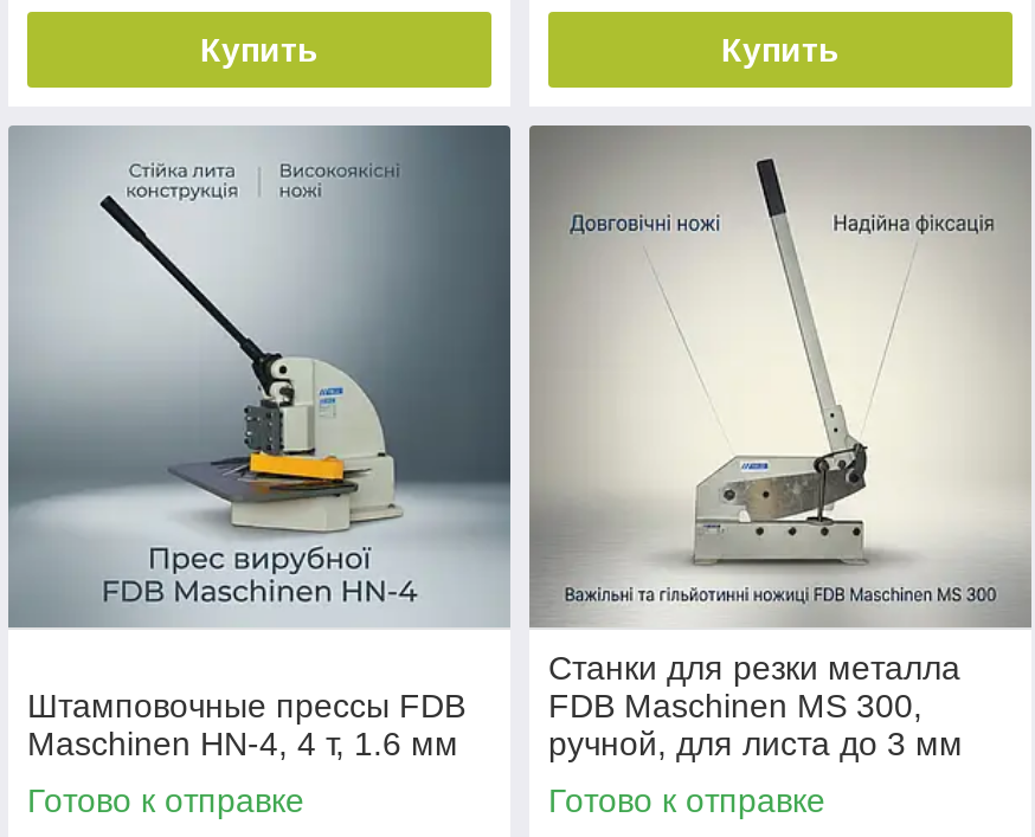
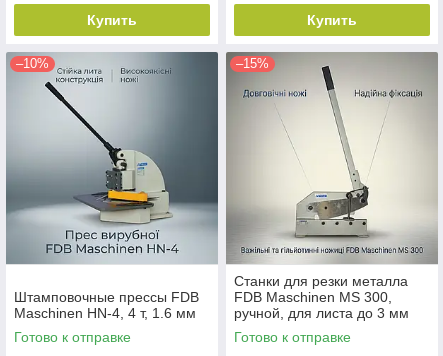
+ –10%

+ –15%
